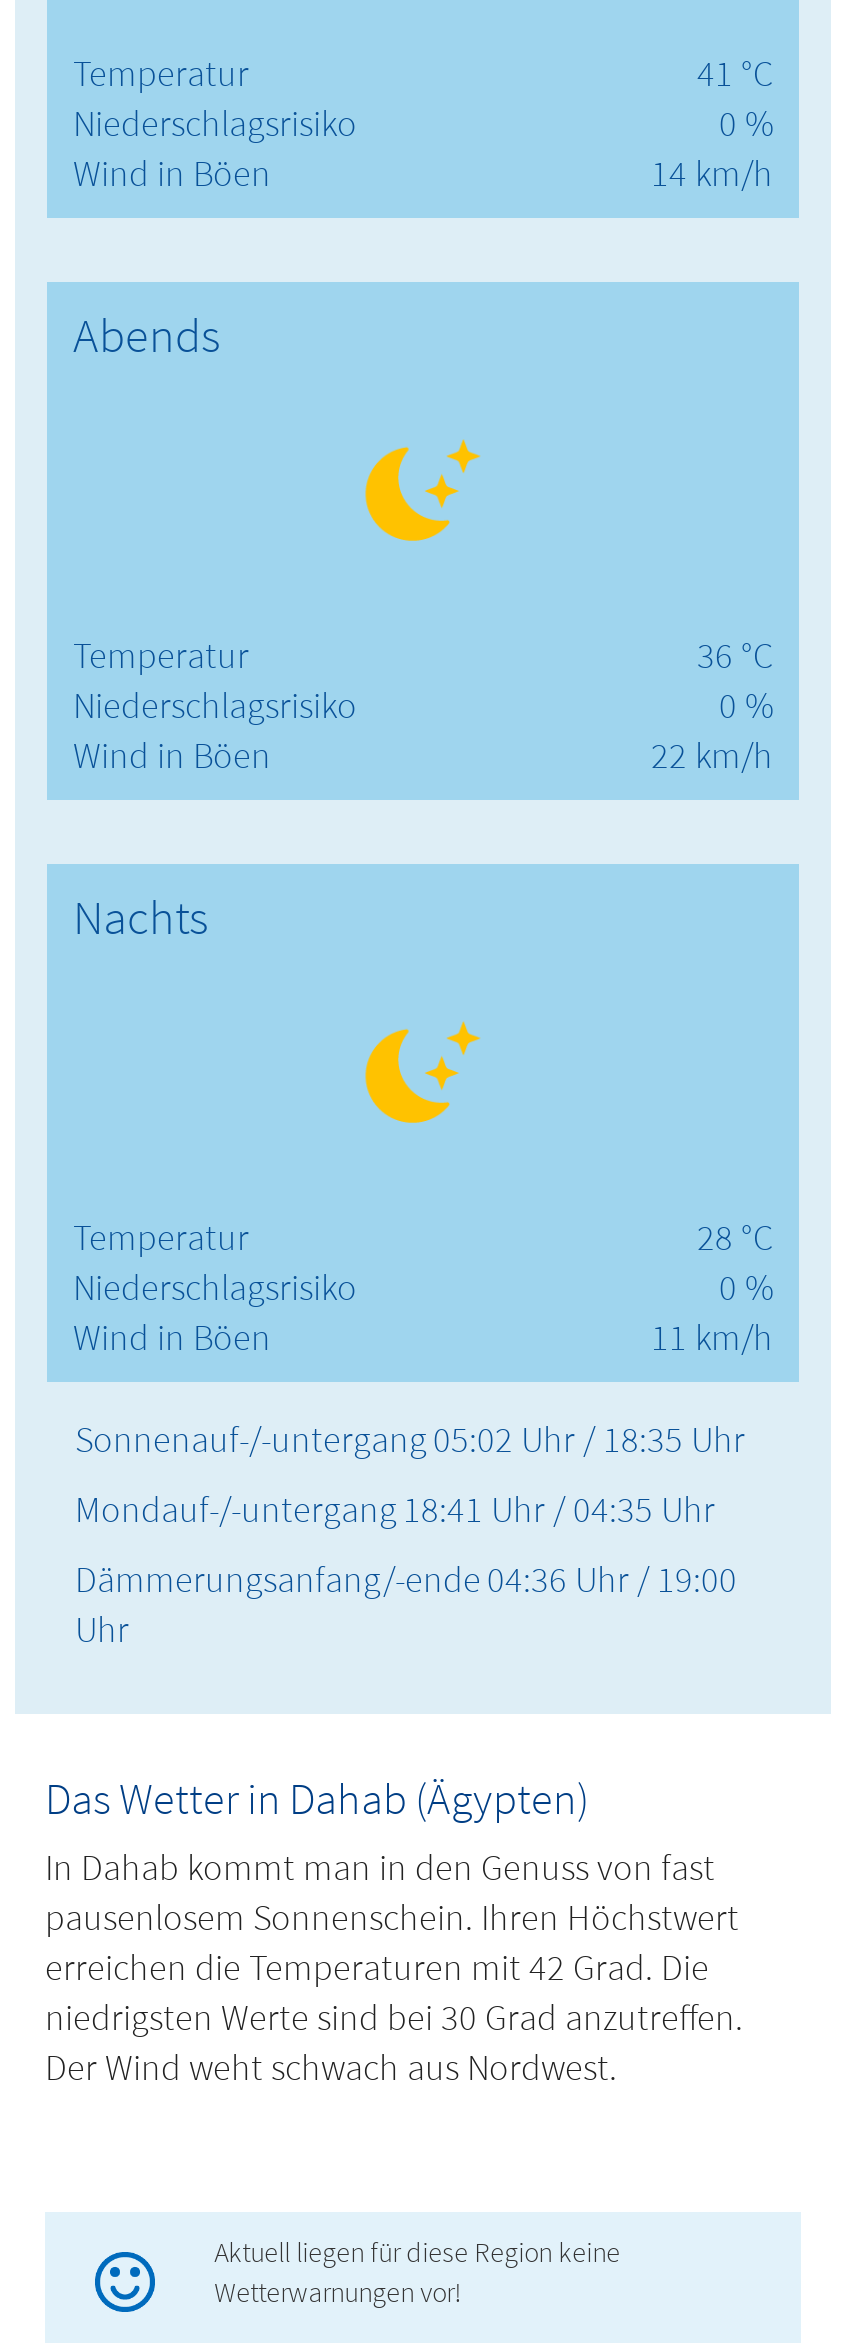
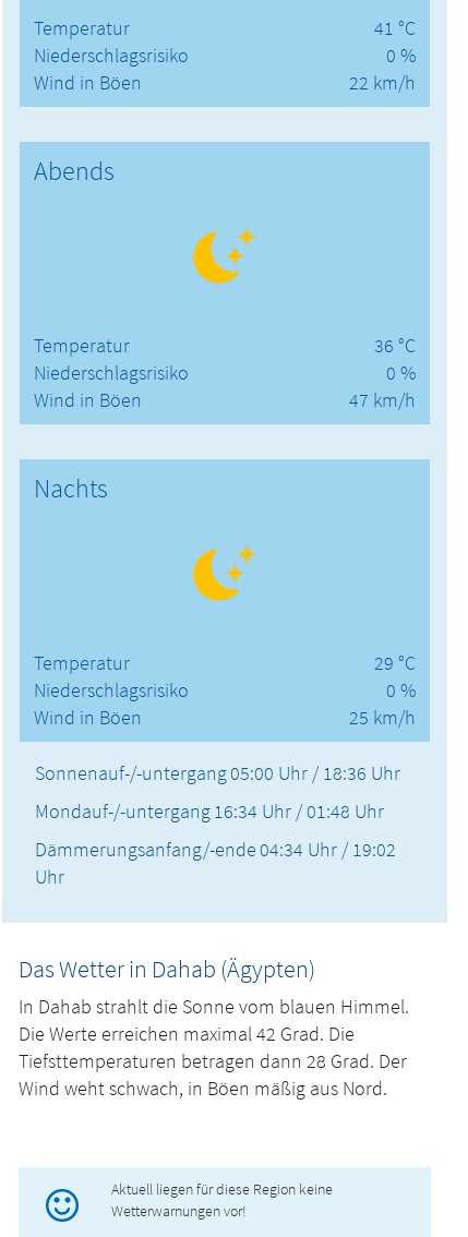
- 14 km/h
+ 22 km/h

- 22 km/h
+ 47 km/h

- 28 °C
+ 29 °C

- 11 km/h
+ 25 km/h

- Sonnenauf-/-untergang 05:02 Uhr / 18:35 Uhr
+ Sonnenauf-/-untergang 05:00 Uhr / 18:36 Uhr

- Mondauf-/-untergang 18:41 Uhr / 04:35 Uhr
+ Mondauf-/-untergang 16:34 Uhr / 01:48 Uhr

- Dämmerungsanfang/-ende 04:36 Uhr / 19:00
+ Dämmerungsanfang/-ende 04:34 Uhr / 19:02

- In Dahab kommt man in den Genuss von fast
- pausenlosem Sonnenschein. Ihren Höchstwert
- erreichen die Temperaturen mit 42 Grad. Die
- niedrigsten Werte sind bei 30 Grad anzutreffen.
- Der Wind weht schwach aus Nordwest.
+ In Dahab strahlt die Sonne vom blauen Himmel.
+ Die Werte erreichen maximal 42 Grad. Die
+ Tiefsttemperaturen betragen dann 28 Grad. Der
+ Wind weht schwach, in Böen mäßig aus Nord.
